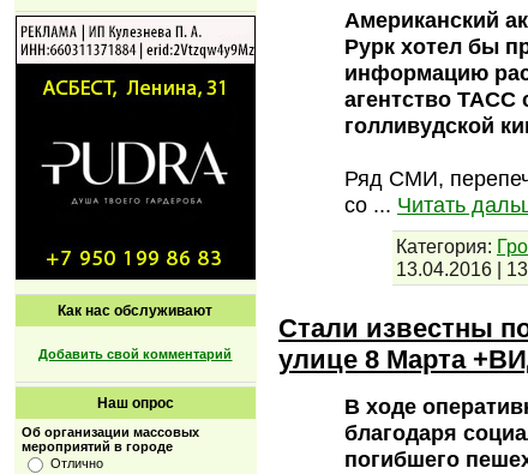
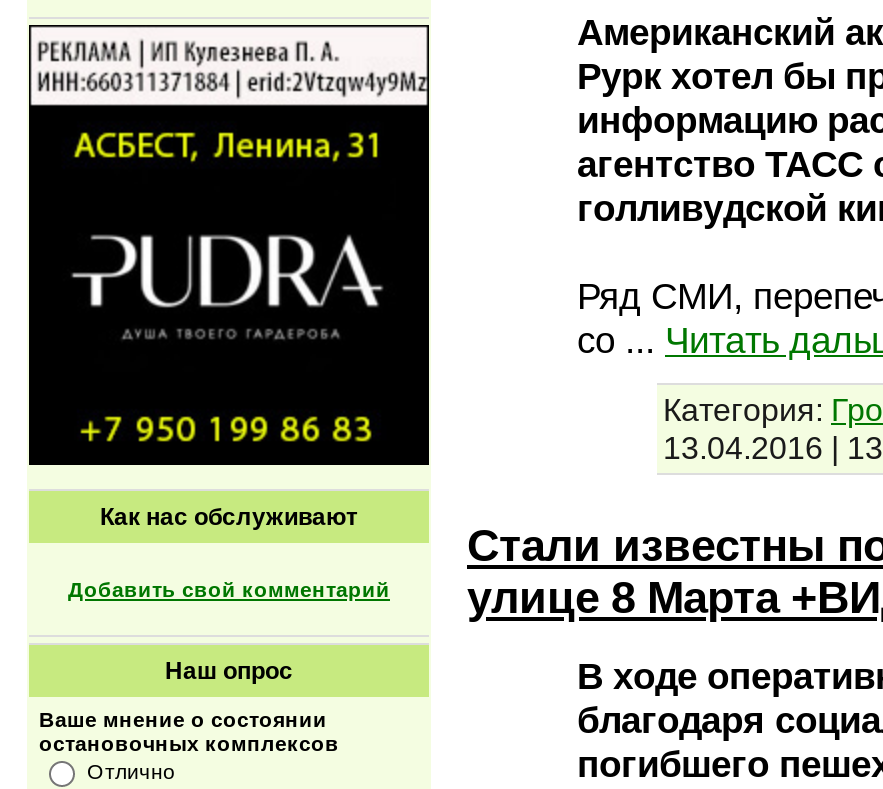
- Об организации массовых
- мероприятий в городе
+ Ваше мнение о состоянии
+ остановочных комплексов
